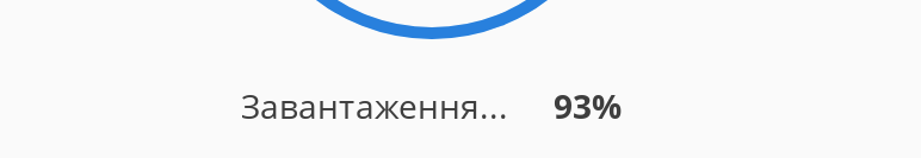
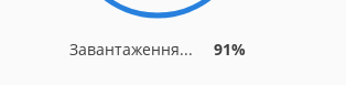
- Завантаження... 93%
+ Завантаження... 91%
